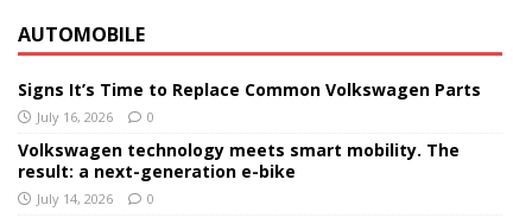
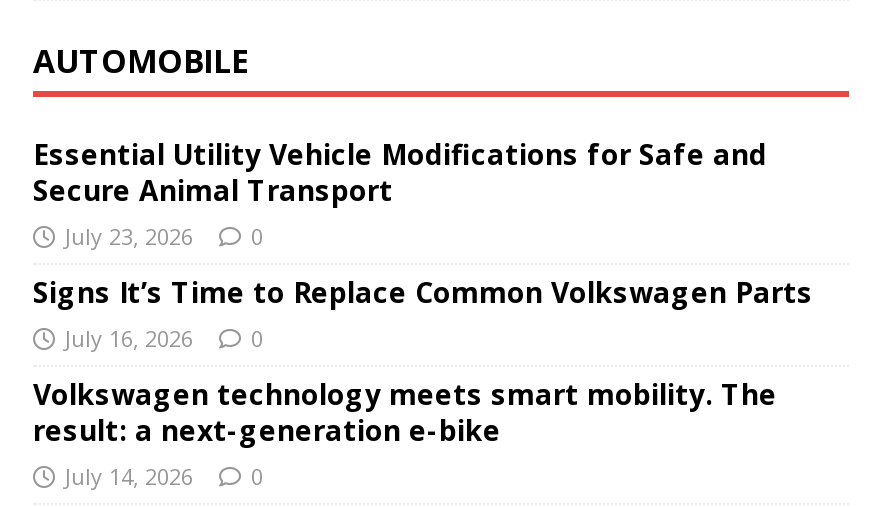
+ Essential Utility Vehicle Modifications for Safe and
+ Secure Animal Transport
+ July 23, 2026
+ 0
